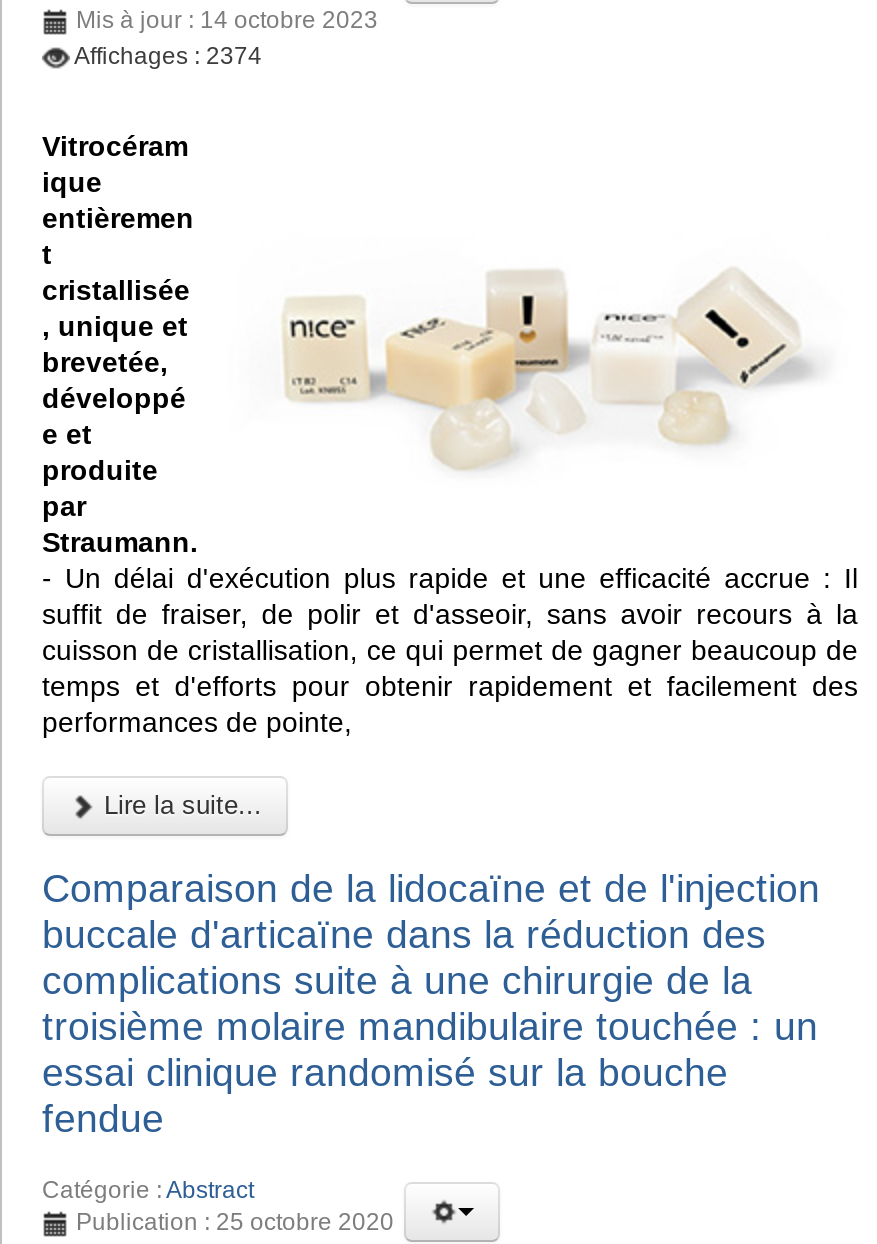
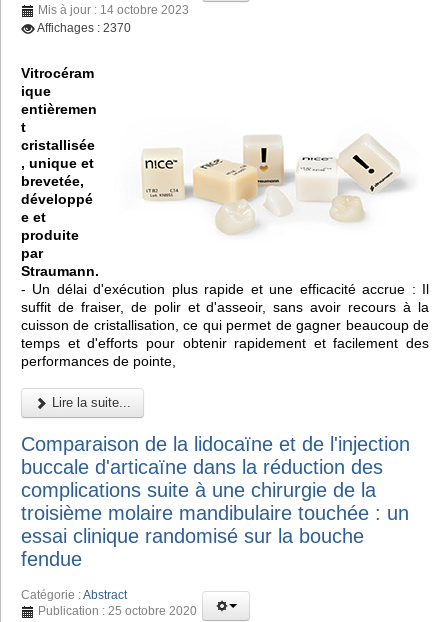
- Affichages : 2374
+ Affichages : 2370
